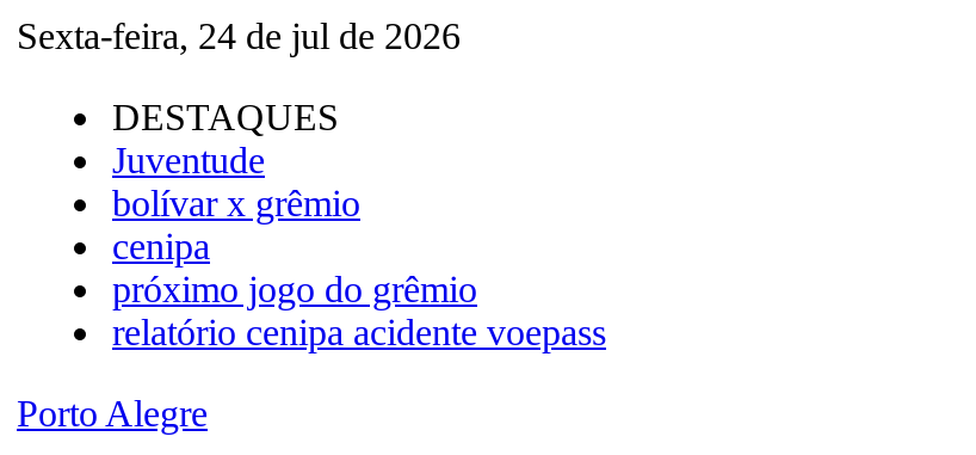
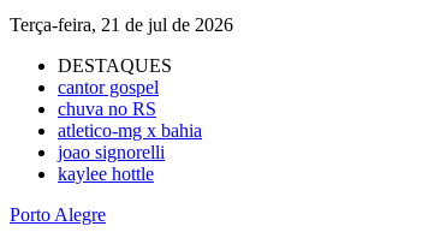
- Sexta-feira, 24 de jul de 2026
+ Terça-feira, 21 de jul de 2026

- Juventude
- bolívar x grêmio
- cenipa
- próximo jogo do grêmio
- relatório cenipa acidente voepass
+ cantor gospel
+ chuva no RS
+ atletico-mg x bahia
+ joao signorelli
+ kaylee hottle
